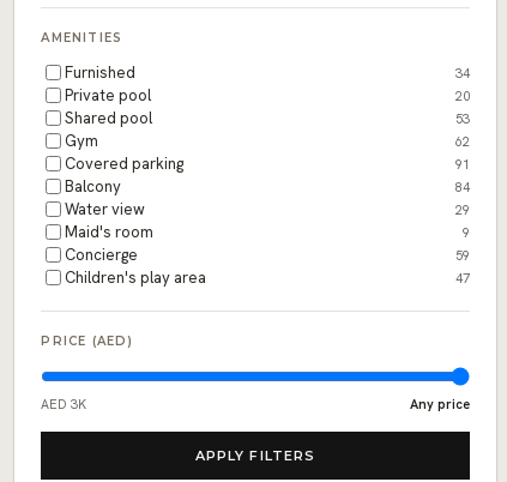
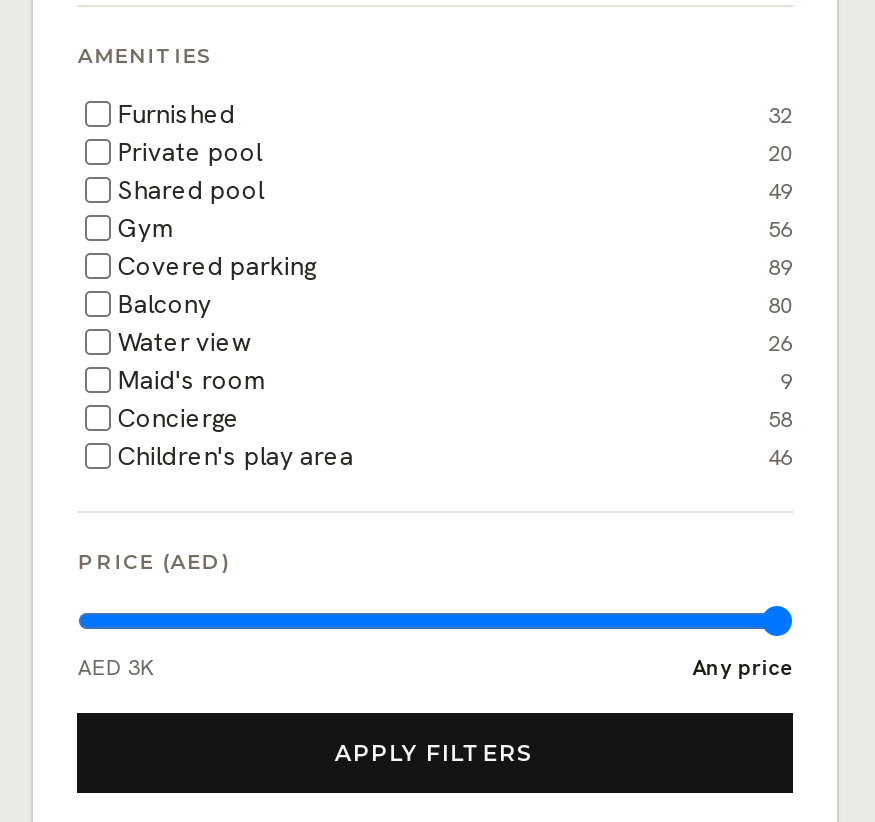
- 34
+ 32

- 53
+ 49

- 62
+ 56

- 91
+ 89

- 84
+ 80

- 29
+ 26

- 59
+ 58

- 47
+ 46
